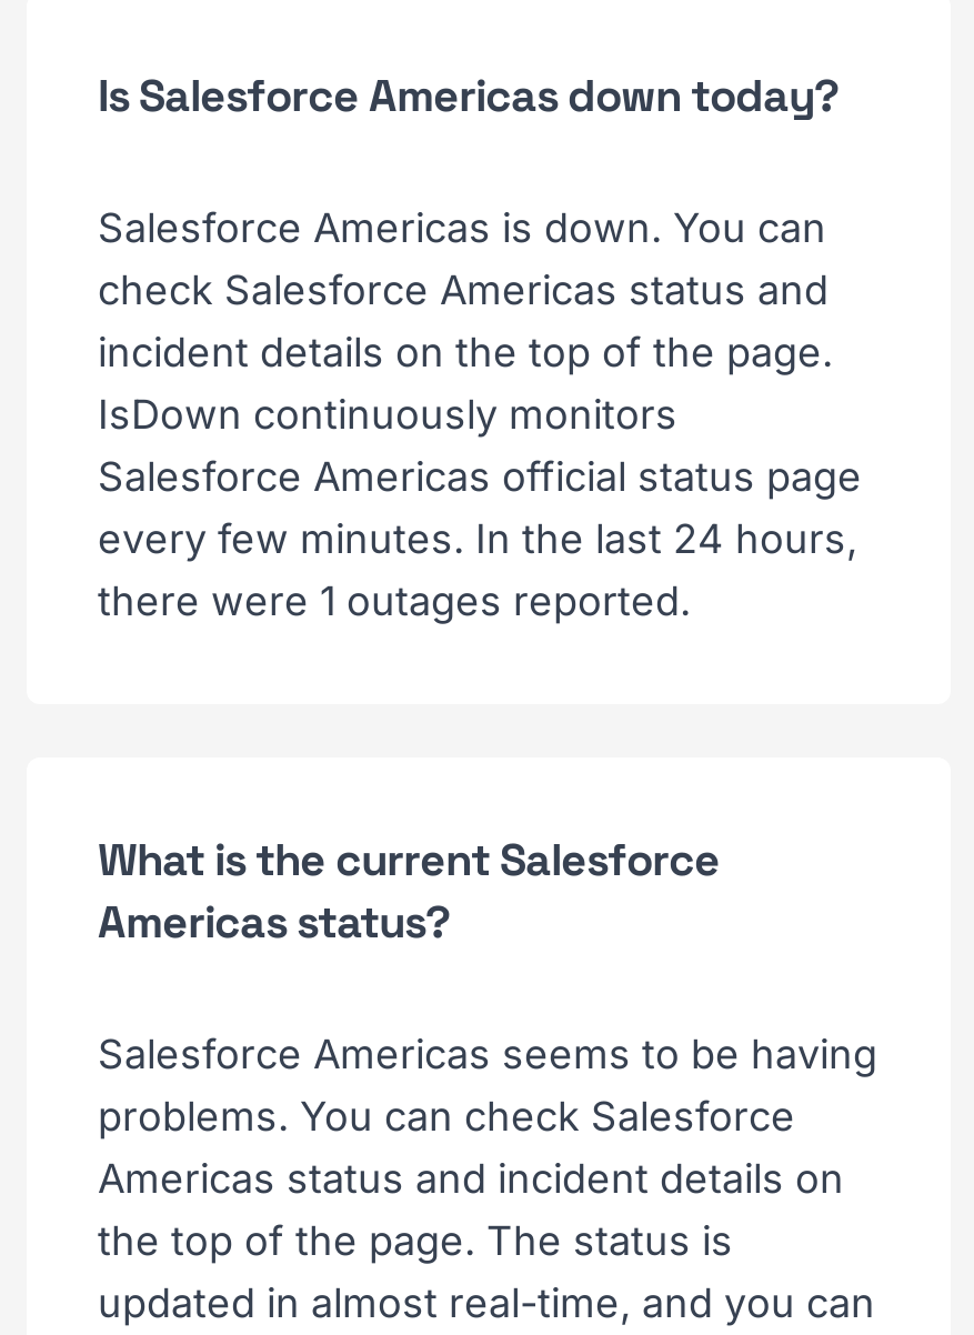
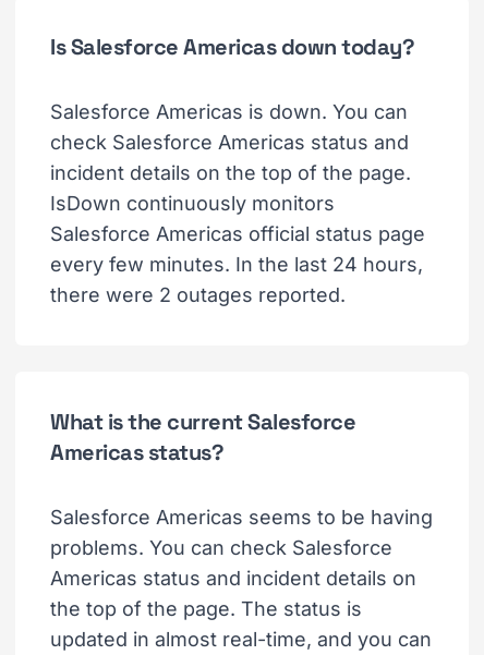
- there were 1 outages reported.
+ there were 2 outages reported.
